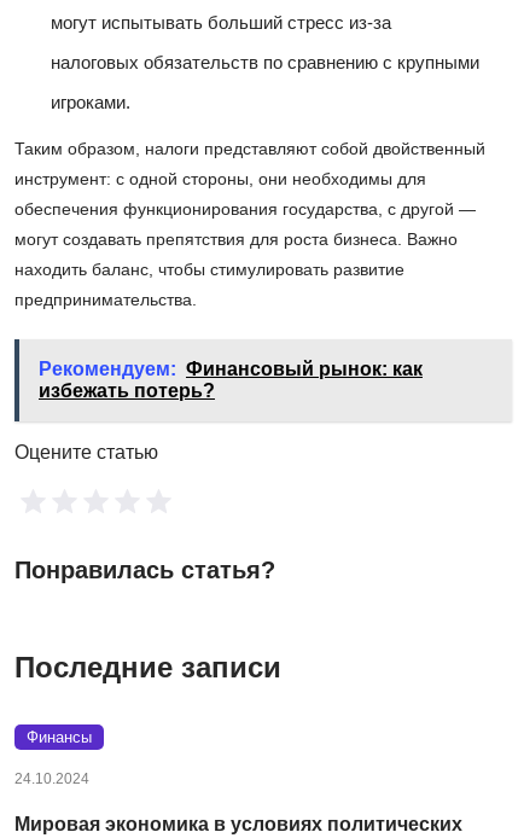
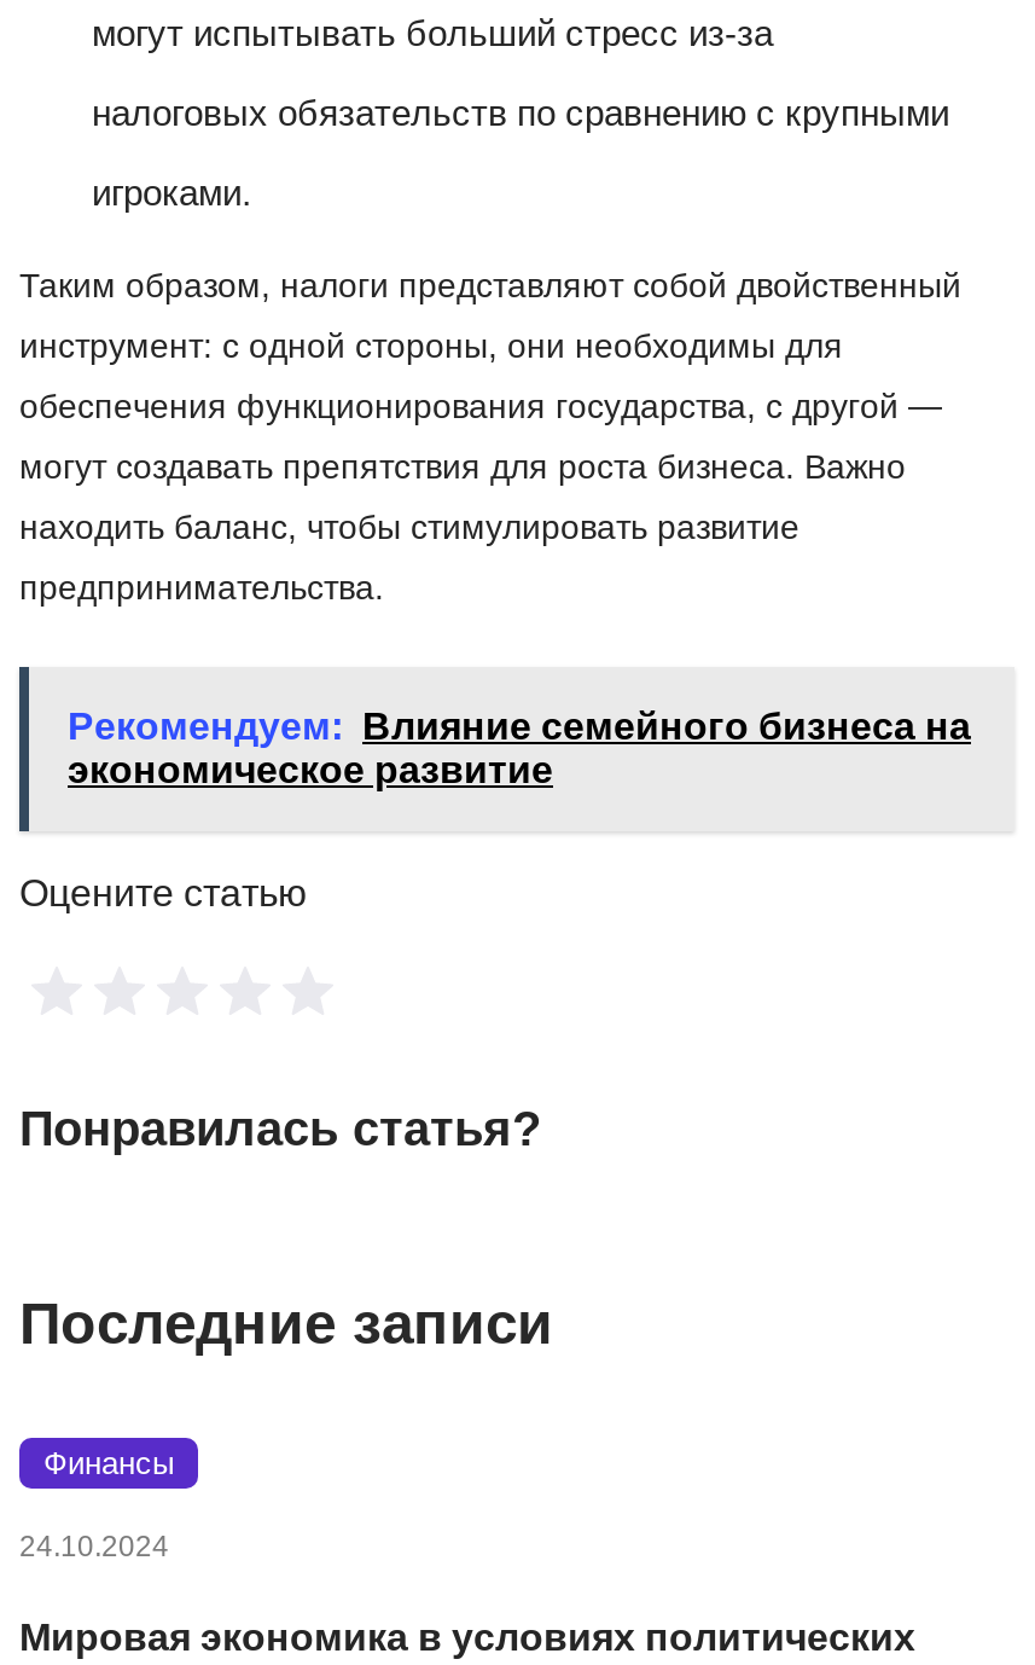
- Рекомендуем: Финансовый рынок: как
- избежать потерь?
+ Рекомендуем: Влияние семейного бизнеса на
+ экономическое развитие
